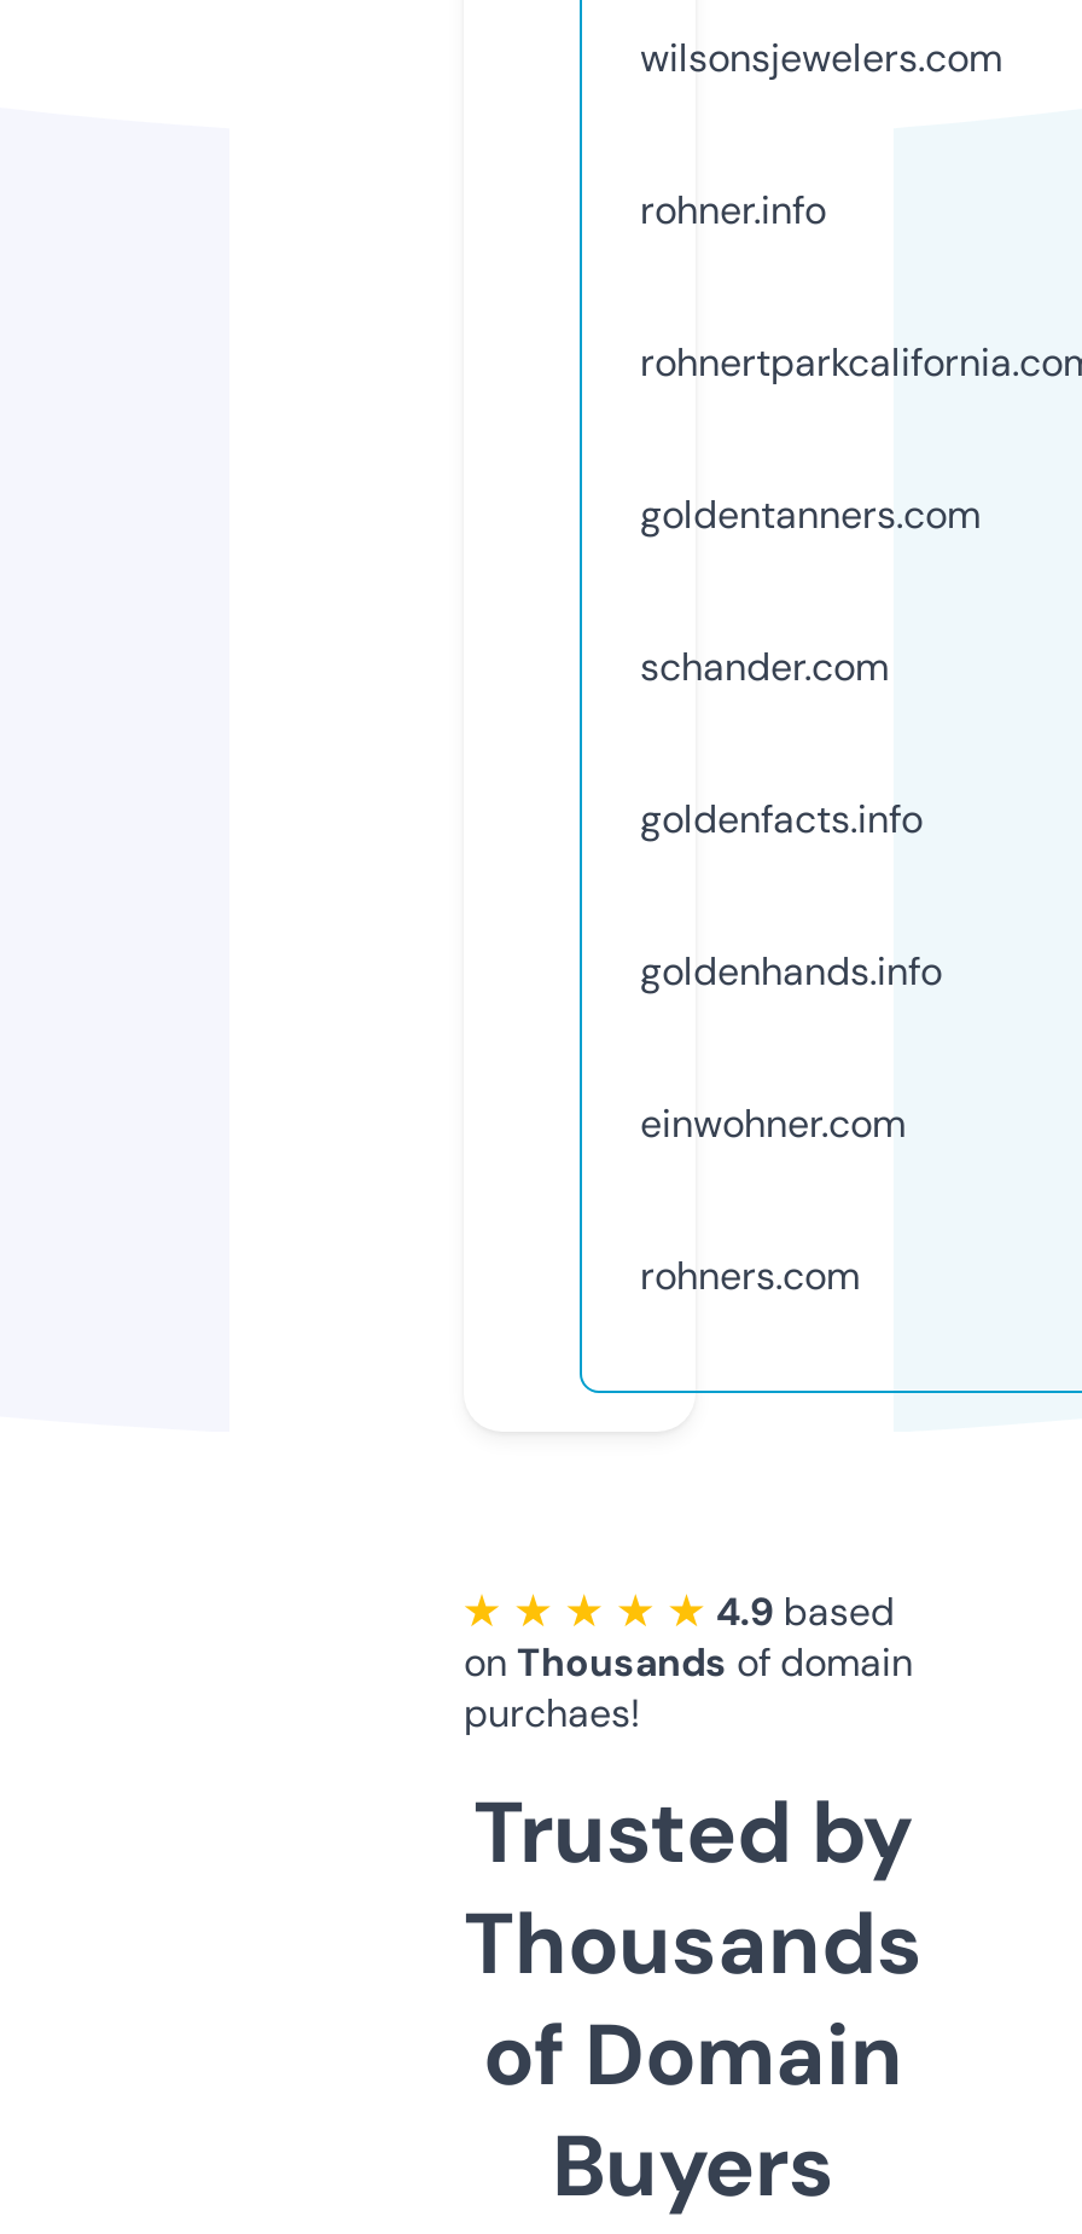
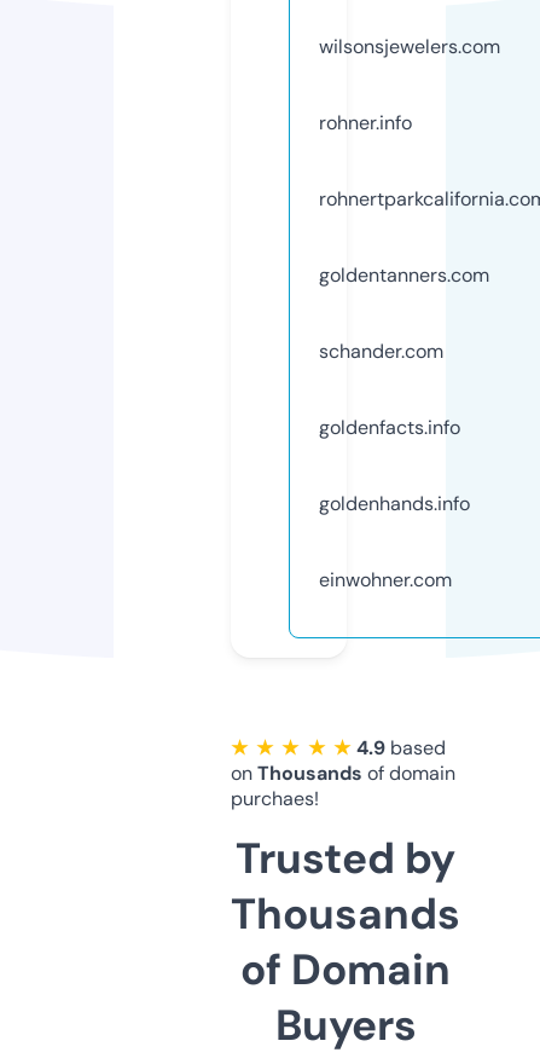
- rohners.com
